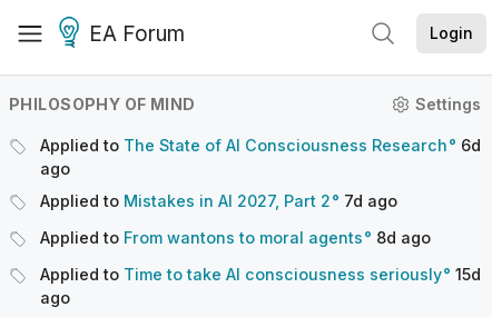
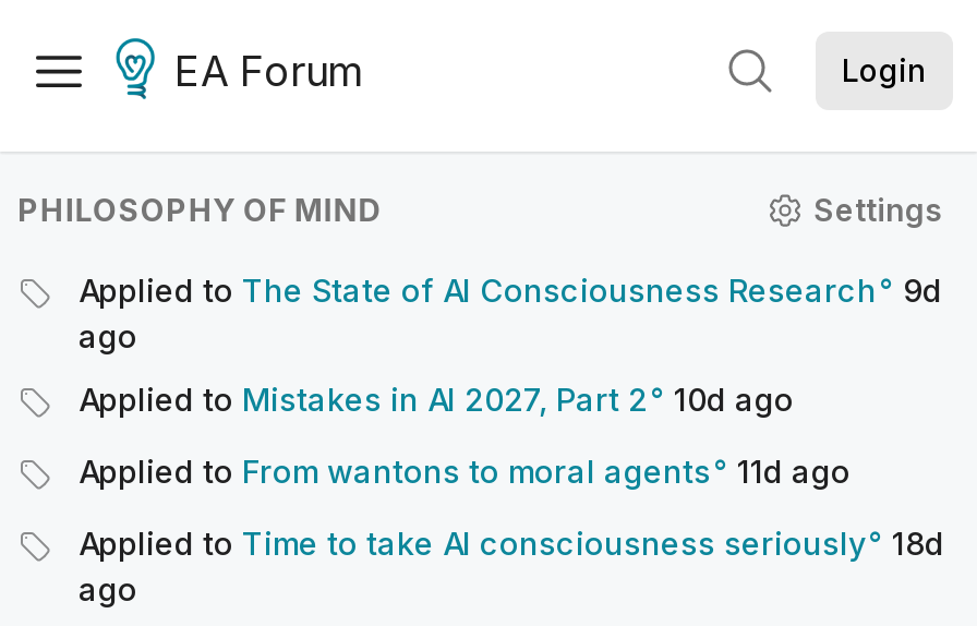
- Applied to The State of AI Consciousness Research 6d
+ Applied to The State of AI Consciousness Research 9d

- Applied to Mistakes in AI 2027, Part 2 7d ago
+ Applied to Mistakes in AI 2027, Part 2 10d ago

- Applied to From wantons to moral agents 8d ago
+ Applied to From wantons to moral agents 11d ago

- Applied to Time to take AI consciousness seriously 15d
+ Applied to Time to take AI consciousness seriously 18d
